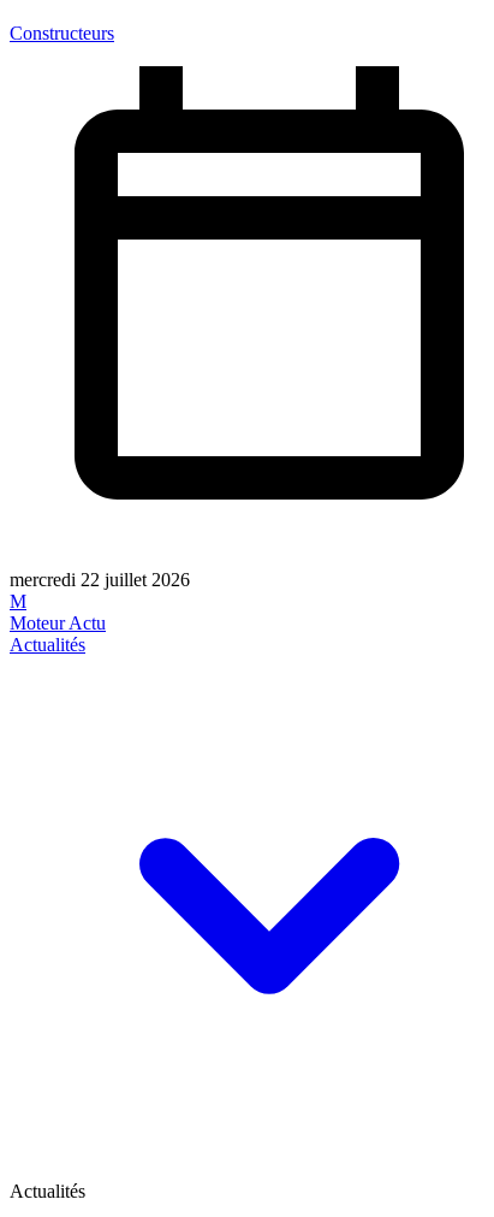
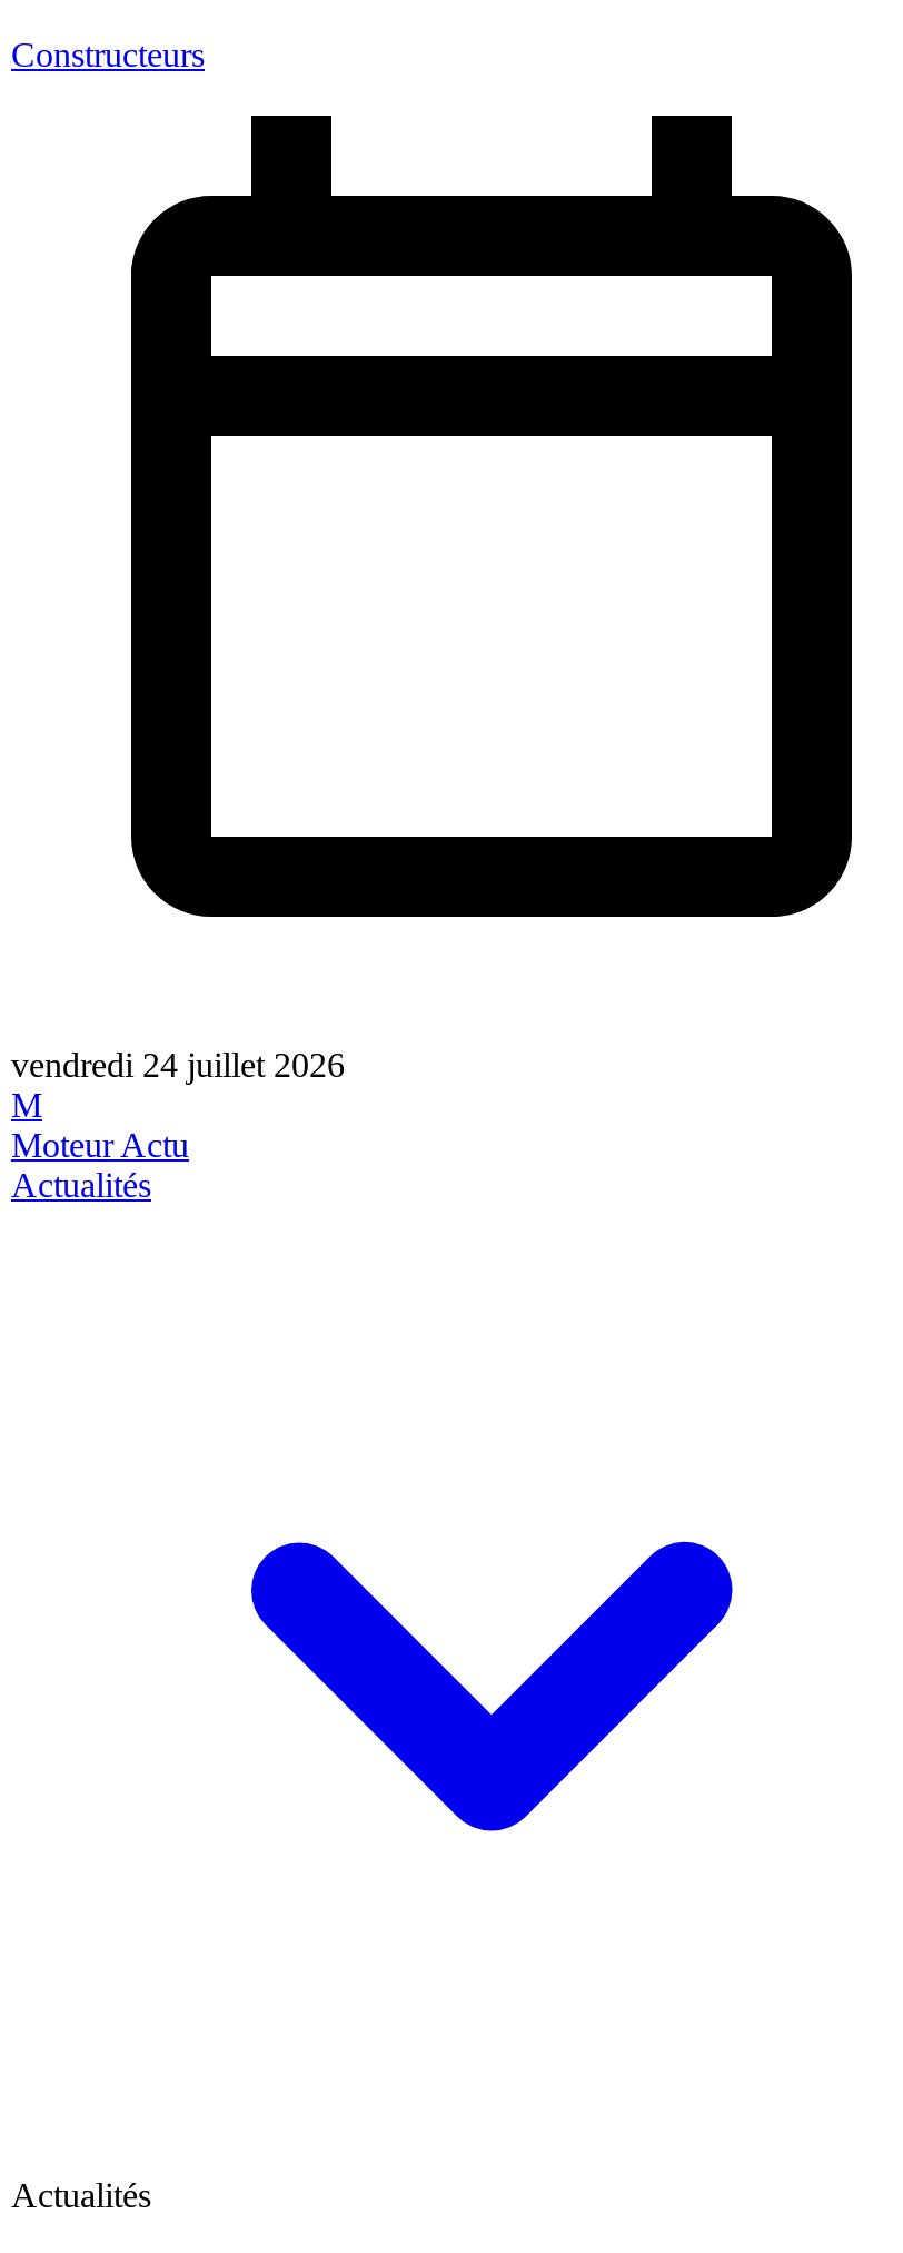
- mercredi 22 juillet 2026
+ vendredi 24 juillet 2026
